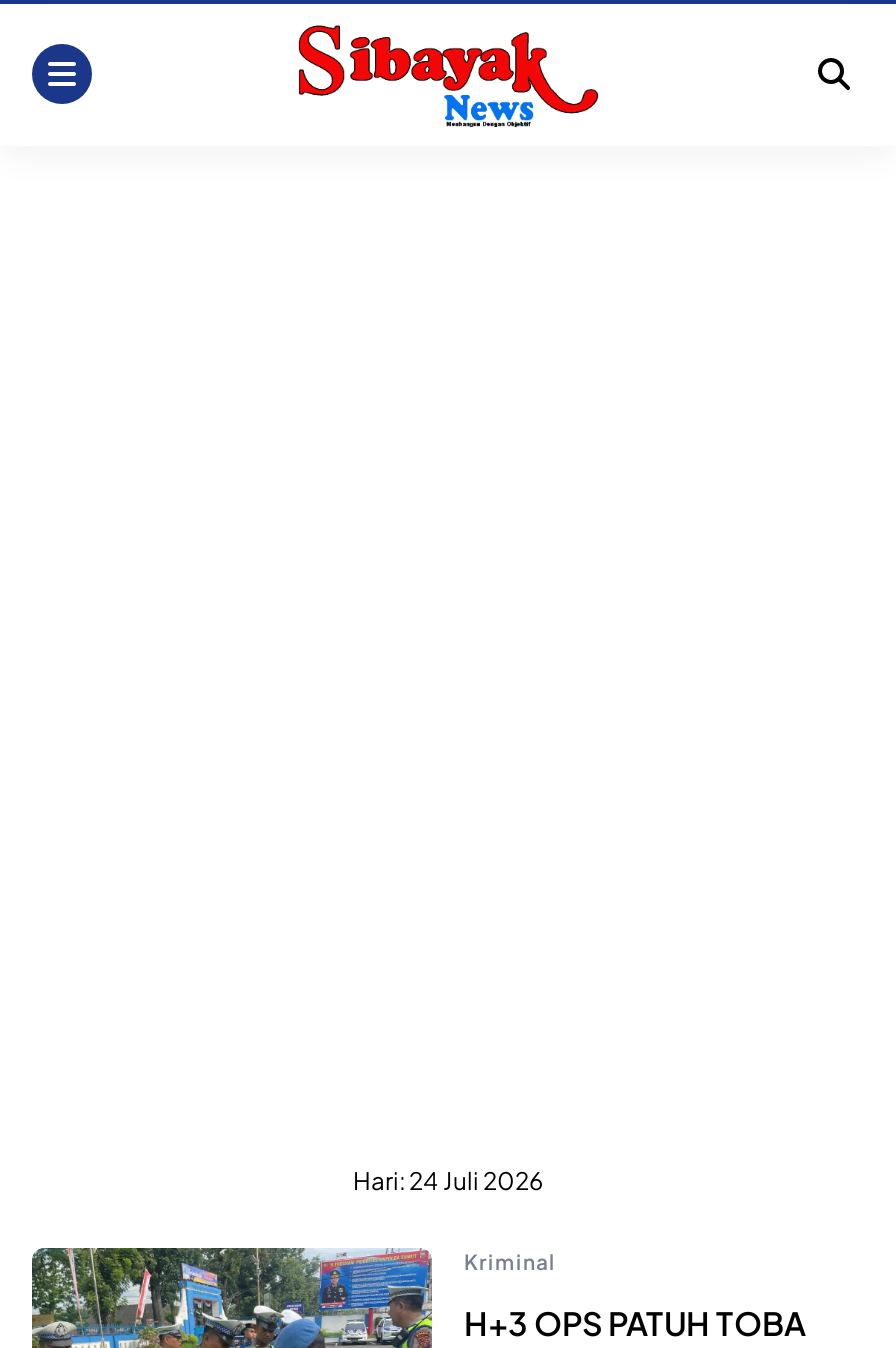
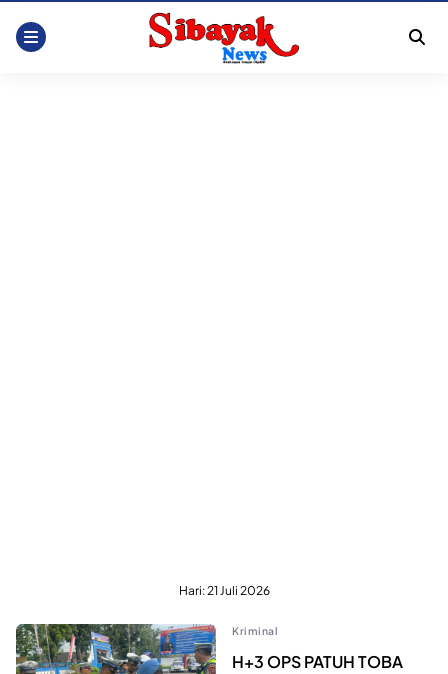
- Hari: 24 Juli 2026
+ Hari: 21 Juli 2026
